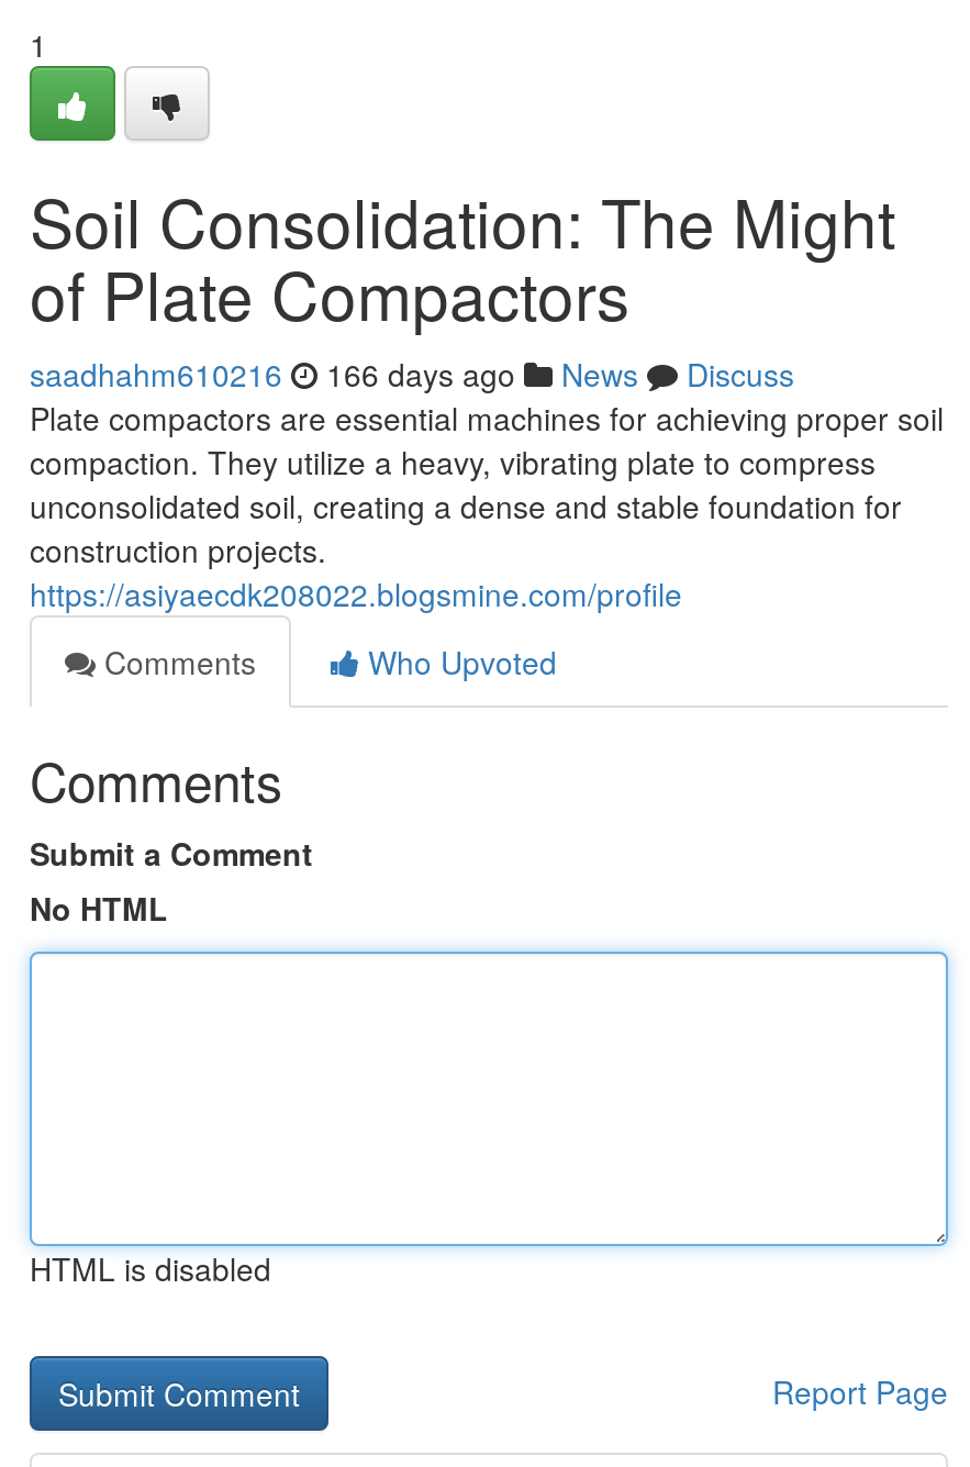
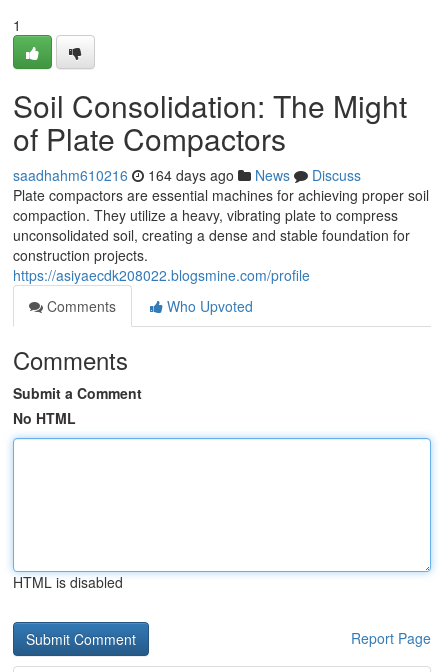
- saadhahm610216 166 days ago News Discuss
+ saadhahm610216 164 days ago News Discuss
